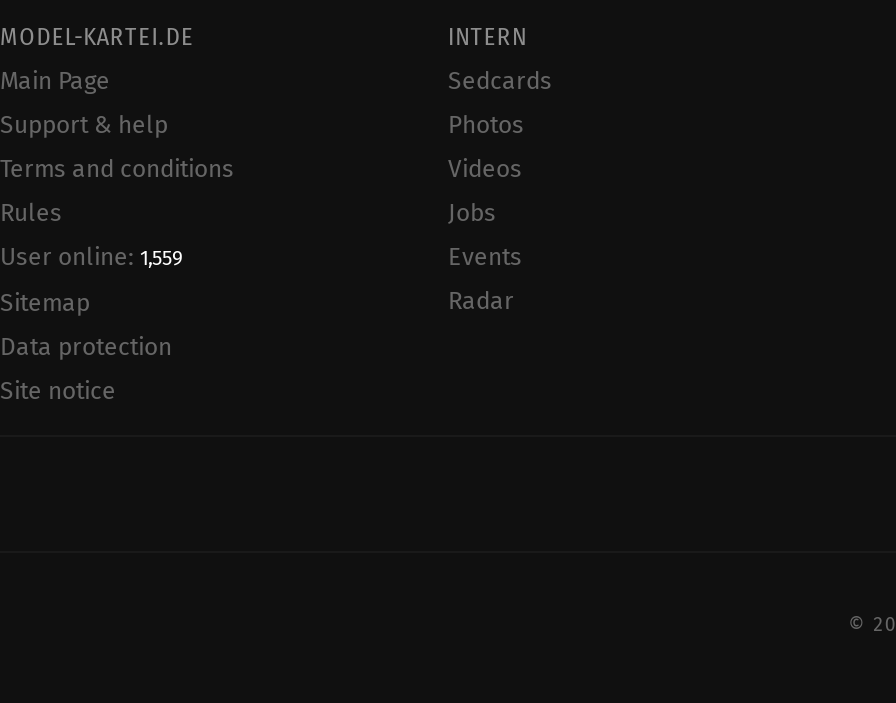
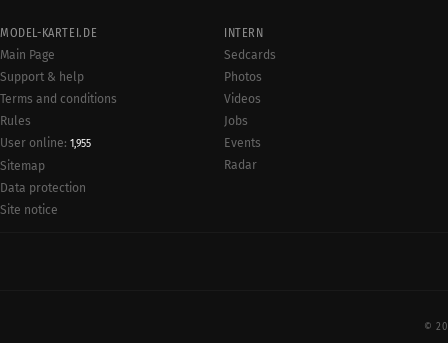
- User online: 1,559
+ User online: 1,955
